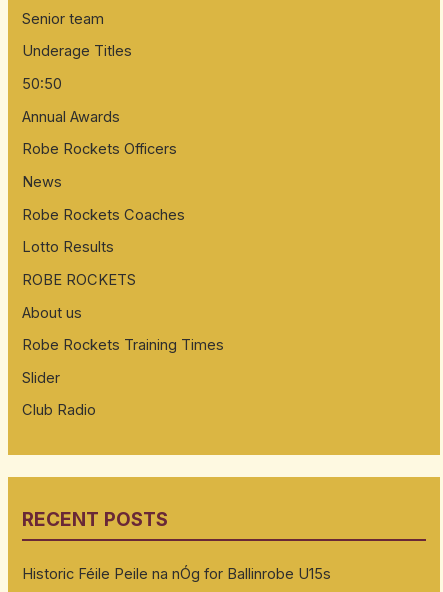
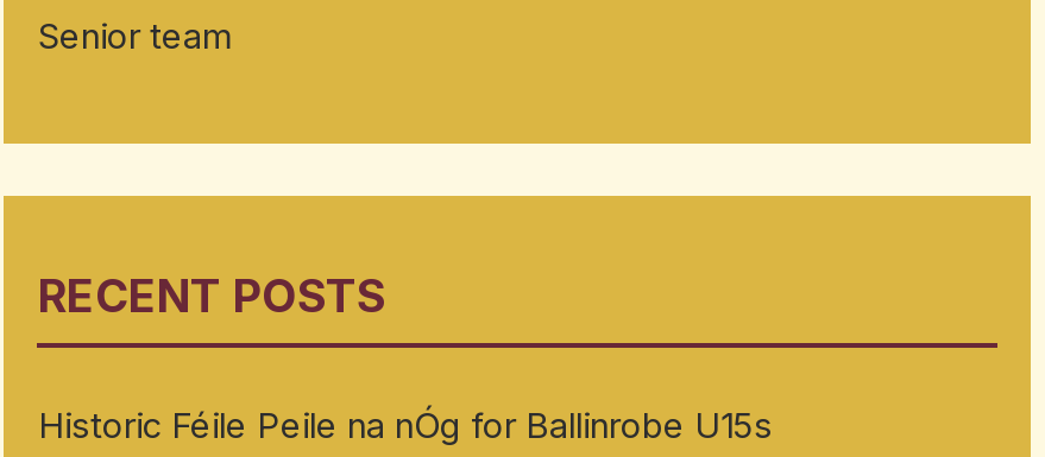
- Underage Titles
- 50:50
- Annual Awards
- Robe Rockets Officers
- News
- Robe Rockets Coaches
- Lotto Results
- ROBE ROCKETS
- About us
- Robe Rockets Training Times
- Slider
- Club Radio
